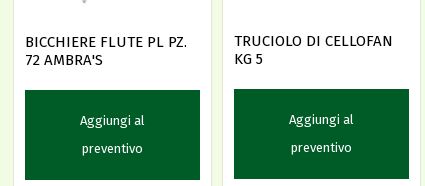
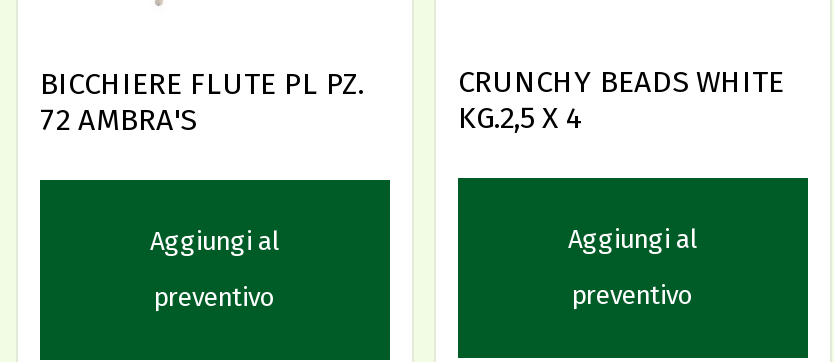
- TRUCIOLO DI CELLOFAN
- KG 5
+ CRUNCHY BEADS WHITE
+ KG.2,5 X 4
